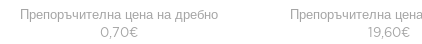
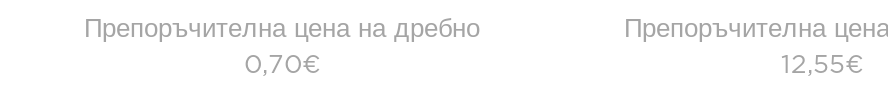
- 19,60€
+ 12,55€
